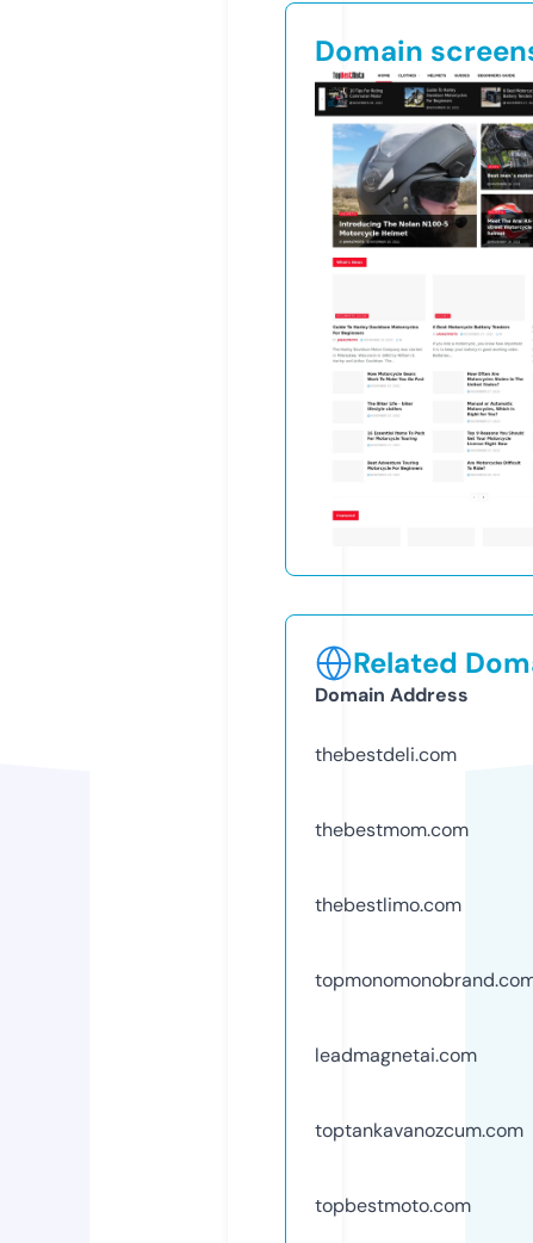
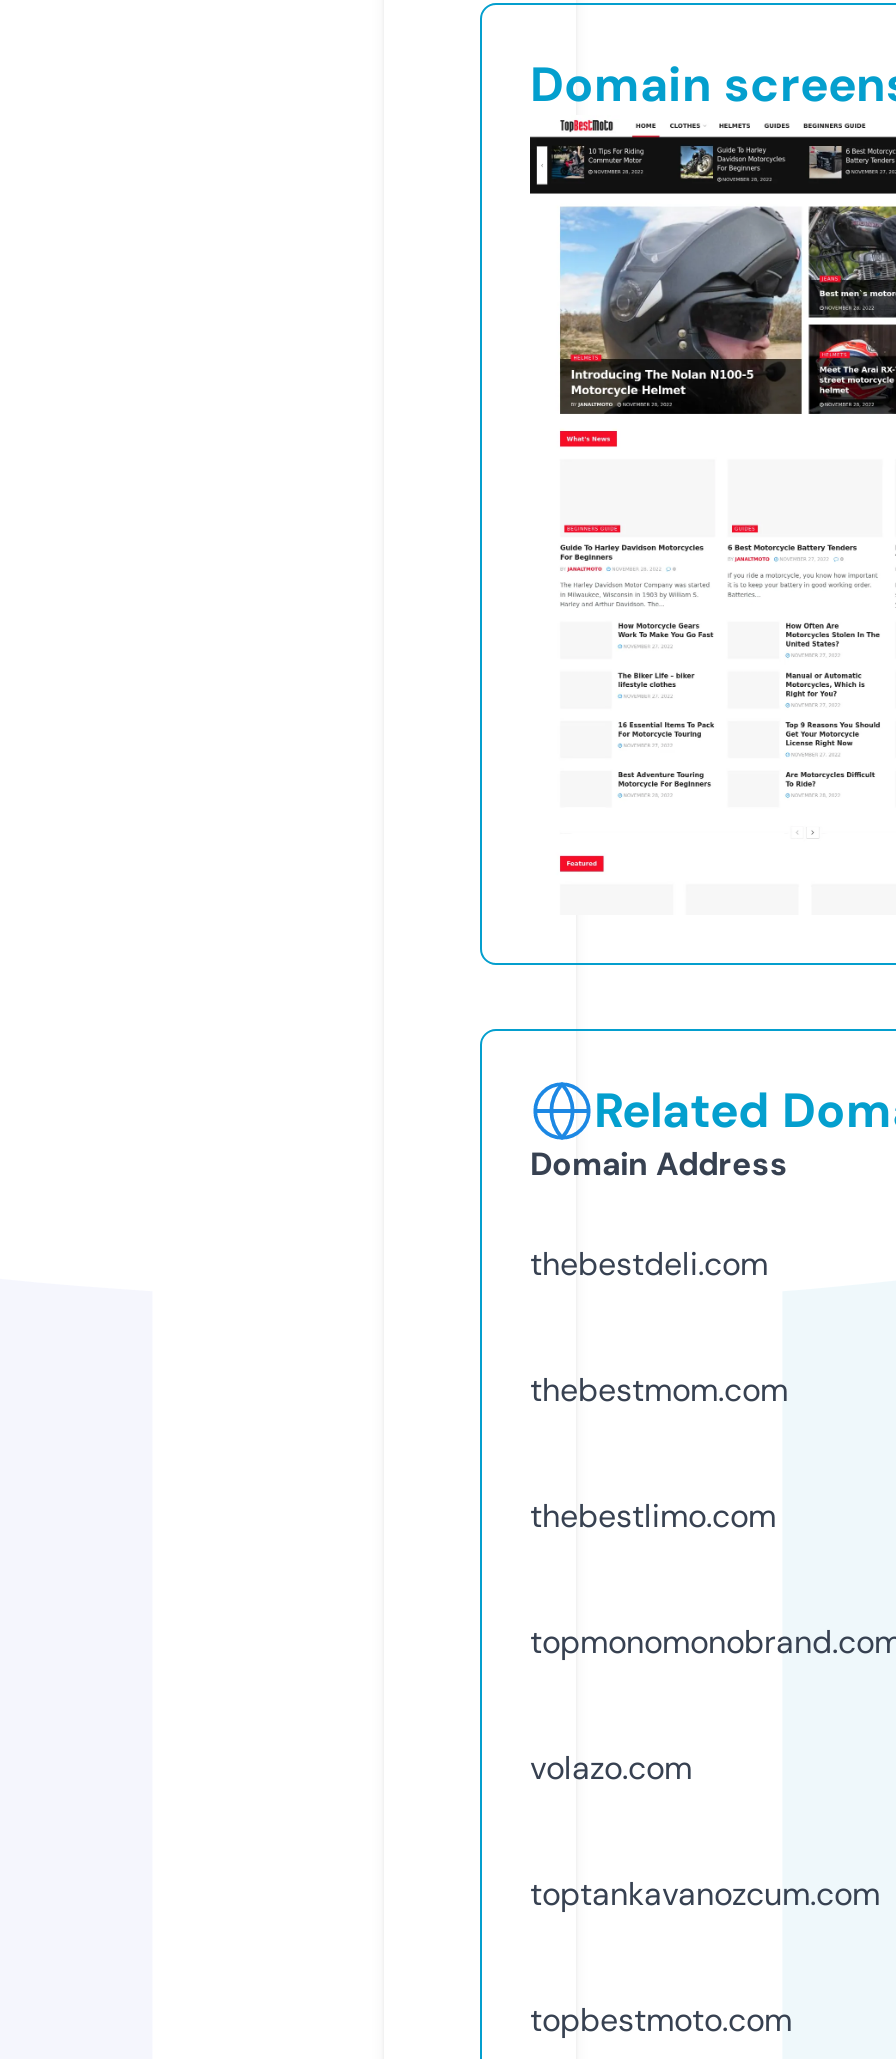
- leadmagnetai.com
+ volazo.com
